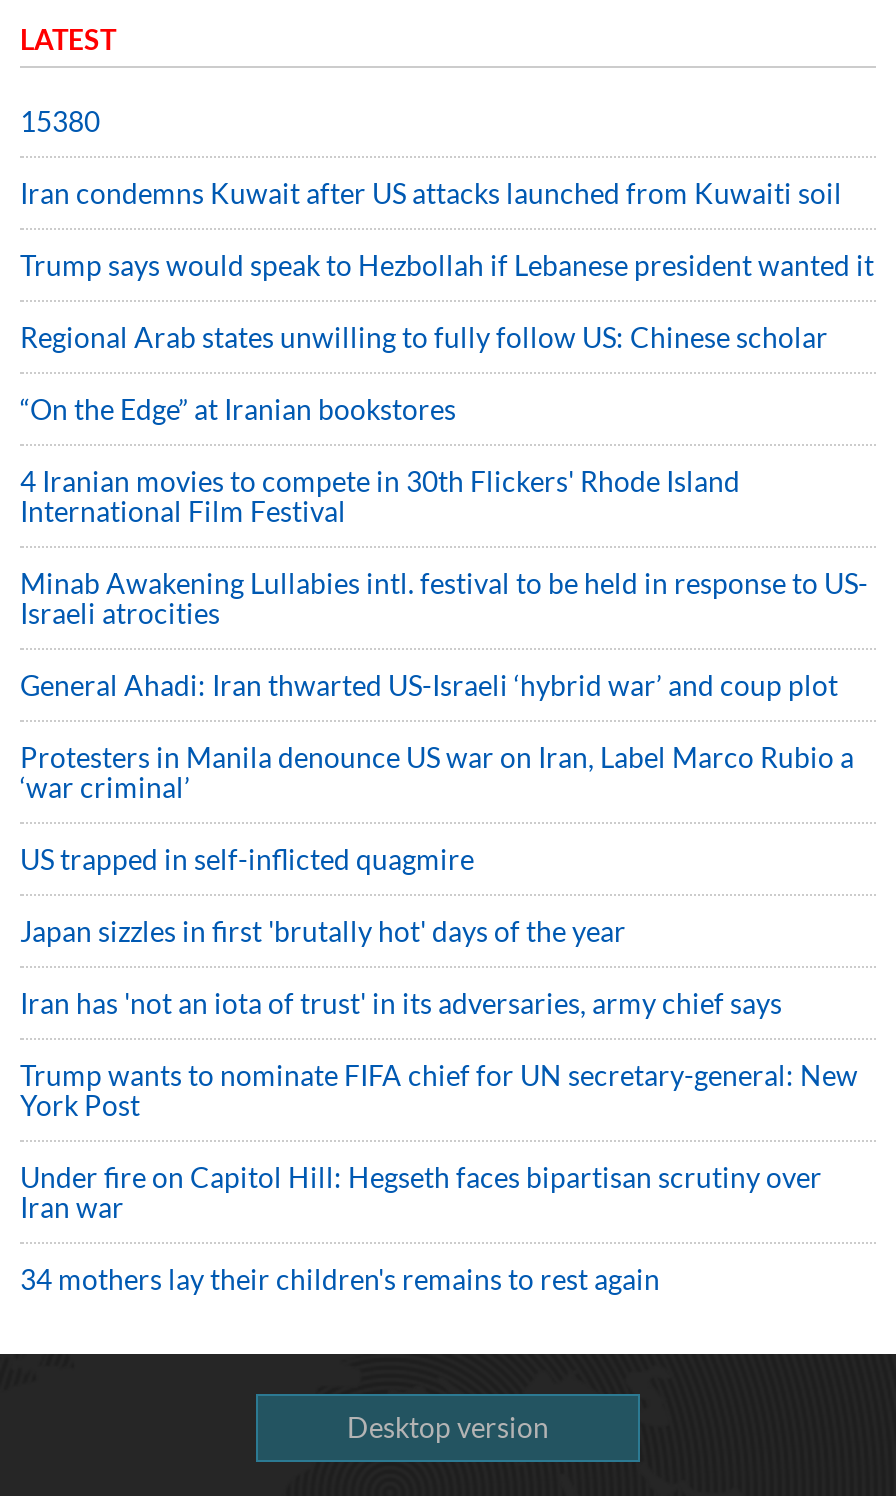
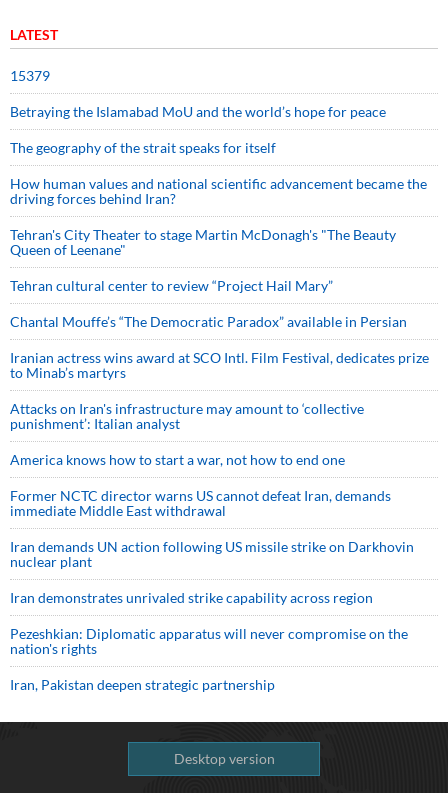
- 15380
+ 15379

- Iran condemns Kuwait after US attacks launched from Kuwaiti soil
+ Betraying the Islamabad MoU and the world’s hope for peace

- Trump says would speak to Hezbollah if Lebanese president wanted it
+ The geography of the strait speaks for itself

- Regional Arab states unwilling to fully follow US: Chinese scholar
+ How human values and national scientific advancement became the
+ driving forces behind Iran?

- “On the Edge” at Iranian bookstores
+ Tehran's City Theater to stage Martin McDonagh's "The Beauty
+ Queen of Leenane"

- 4 Iranian movies to compete in 30th Flickers' Rhode Island
- International Film Festival
+ Tehran cultural center to review “Project Hail Mary”

- Minab Awakening Lullabies intl. festival to be held in response to US-
- Israeli atrocities
+ Chantal Mouffe’s “The Democratic Paradox” available in Persian

- General Ahadi: Iran thwarted US-Israeli ‘hybrid war’ and coup plot
+ Iranian actress wins award at SCO Intl. Film Festival, dedicates prize
+ to Minab’s martyrs

- Protesters in Manila denounce US war on Iran, Label Marco Rubio a
- ‘war criminal’
+ Attacks on Iran's infrastructure may amount to ‘collective
+ punishment’: Italian analyst

- US trapped in self-inflicted quagmire
+ America knows how to start a war, not how to end one

- Japan sizzles in first 'brutally hot' days of the year
+ Former NCTC director warns US cannot defeat Iran, demands
+ immediate Middle East withdrawal

- Iran has 'not an iota of trust' in its adversaries, army chief says
+ Iran demands UN action following US missile strike on Darkhovin
+ nuclear plant

- Trump wants to nominate FIFA chief for UN secretary-general: New
- York Post
+ Iran demonstrates unrivaled strike capability across region

- Under fire on Capitol Hill: Hegseth faces bipartisan scrutiny over
- Iran war
+ Pezeshkian: Diplomatic apparatus will never compromise on the
+ nation's rights

- 34 mothers lay their children's remains to rest again
+ Iran, Pakistan deepen strategic partnership
